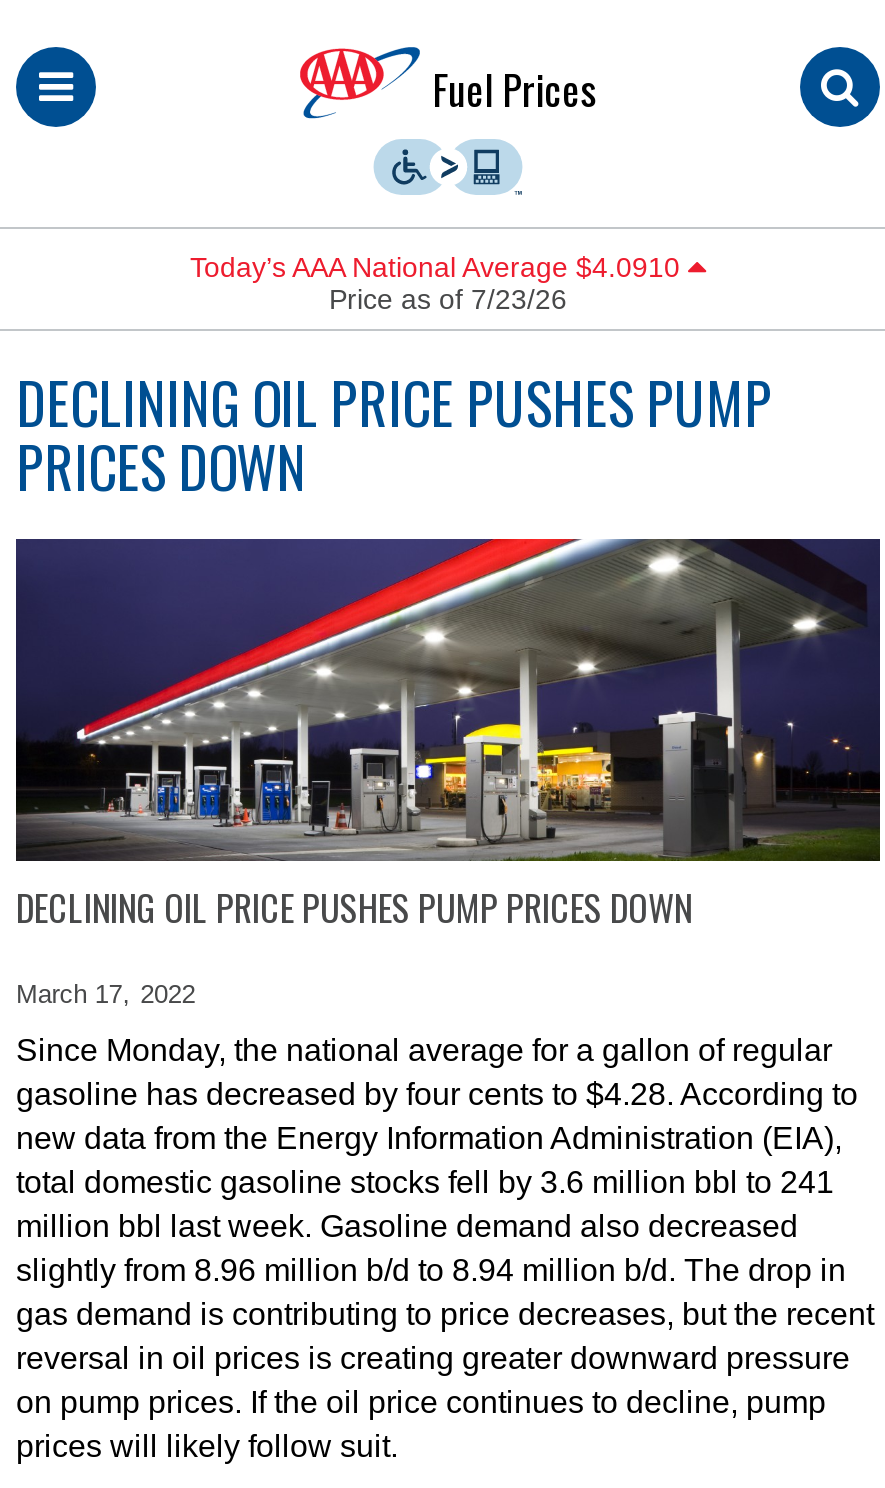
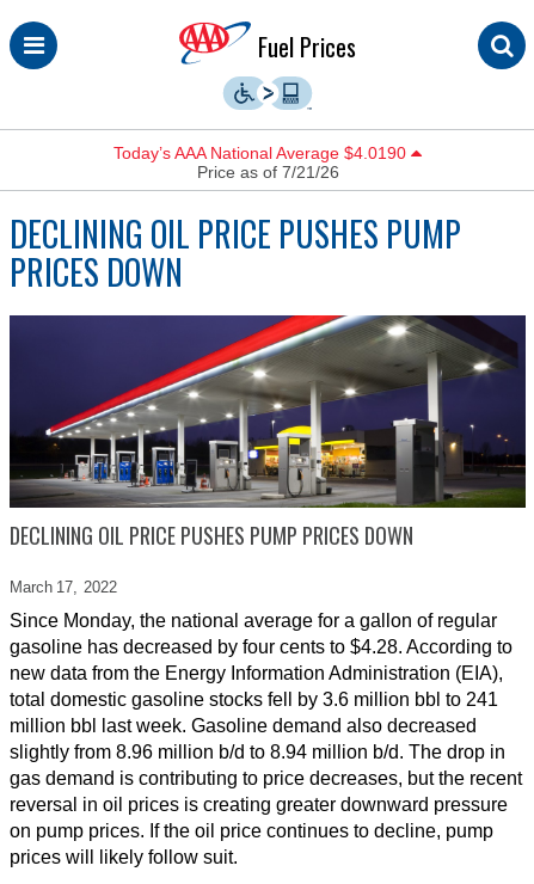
- Today’s AAA National Average $4.0910
+ Today’s AAA National Average $4.0190

- Price as of 7/23/26
+ Price as of 7/21/26
